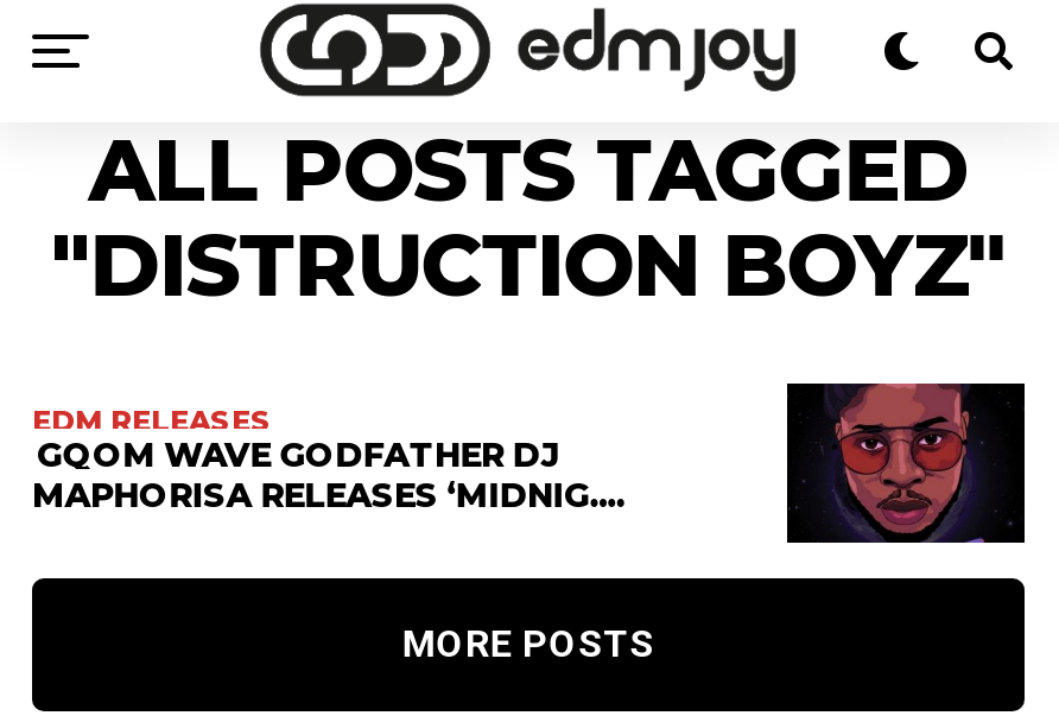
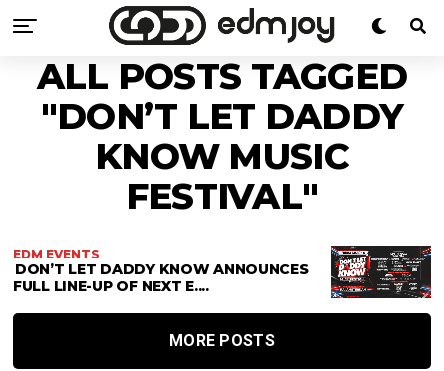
- "DISTRUCTION BOYZ"
+ "DON’T LET DADDY
+ KNOW MUSIC
+ FESTIVAL"

- [image]
+ [image]

- EDM RELEASES
- GQOM WAVE GODFATHER DJ
- MAPHORISA RELEASES ‘MIDNIG....
+ EDM EVENTS
+ DON’T LET DADDY KNOW ANNOUNCES
+ FULL LINE-UP OF NEXT E....
